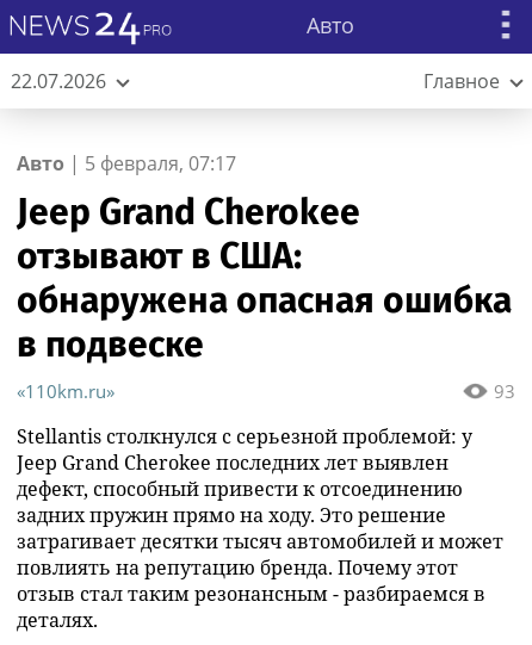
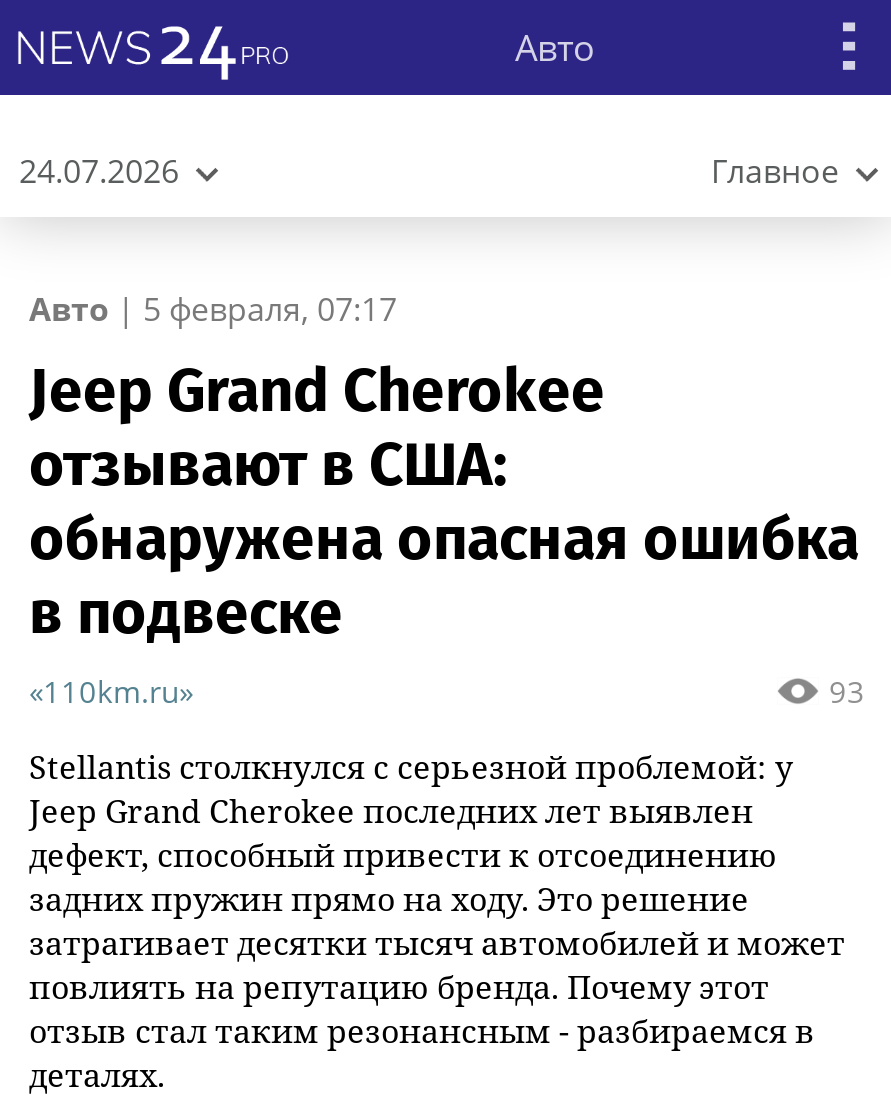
- 22.07.2026
+ 24.07.2026
